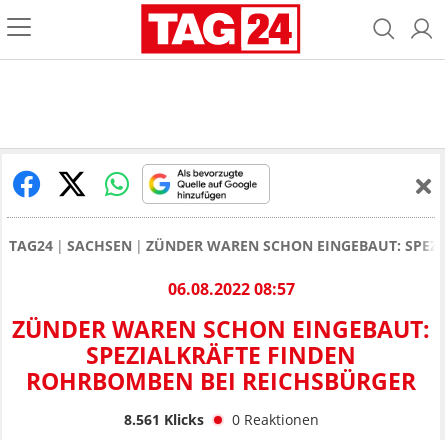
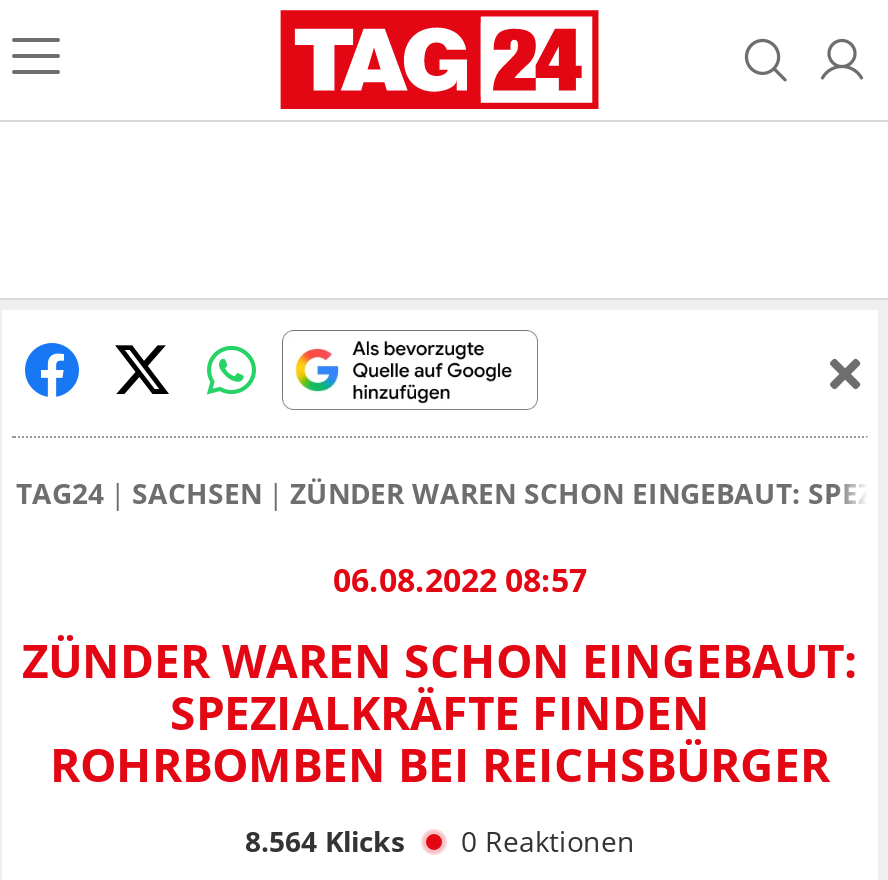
- 8.561 Klicks 0 Reaktionen
+ 8.564 Klicks 0 Reaktionen
